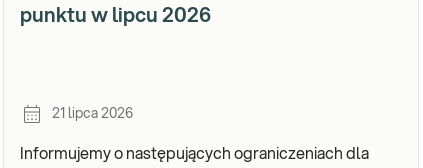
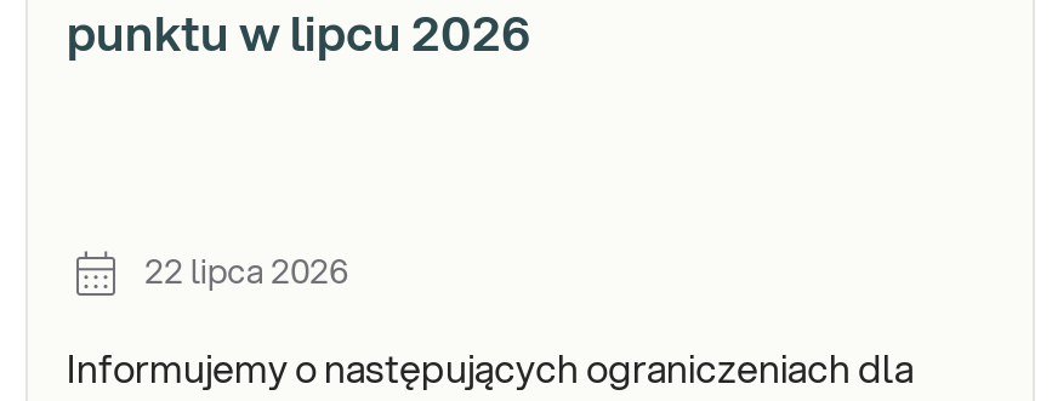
- 21 lipca 2026
+ 22 lipca 2026
